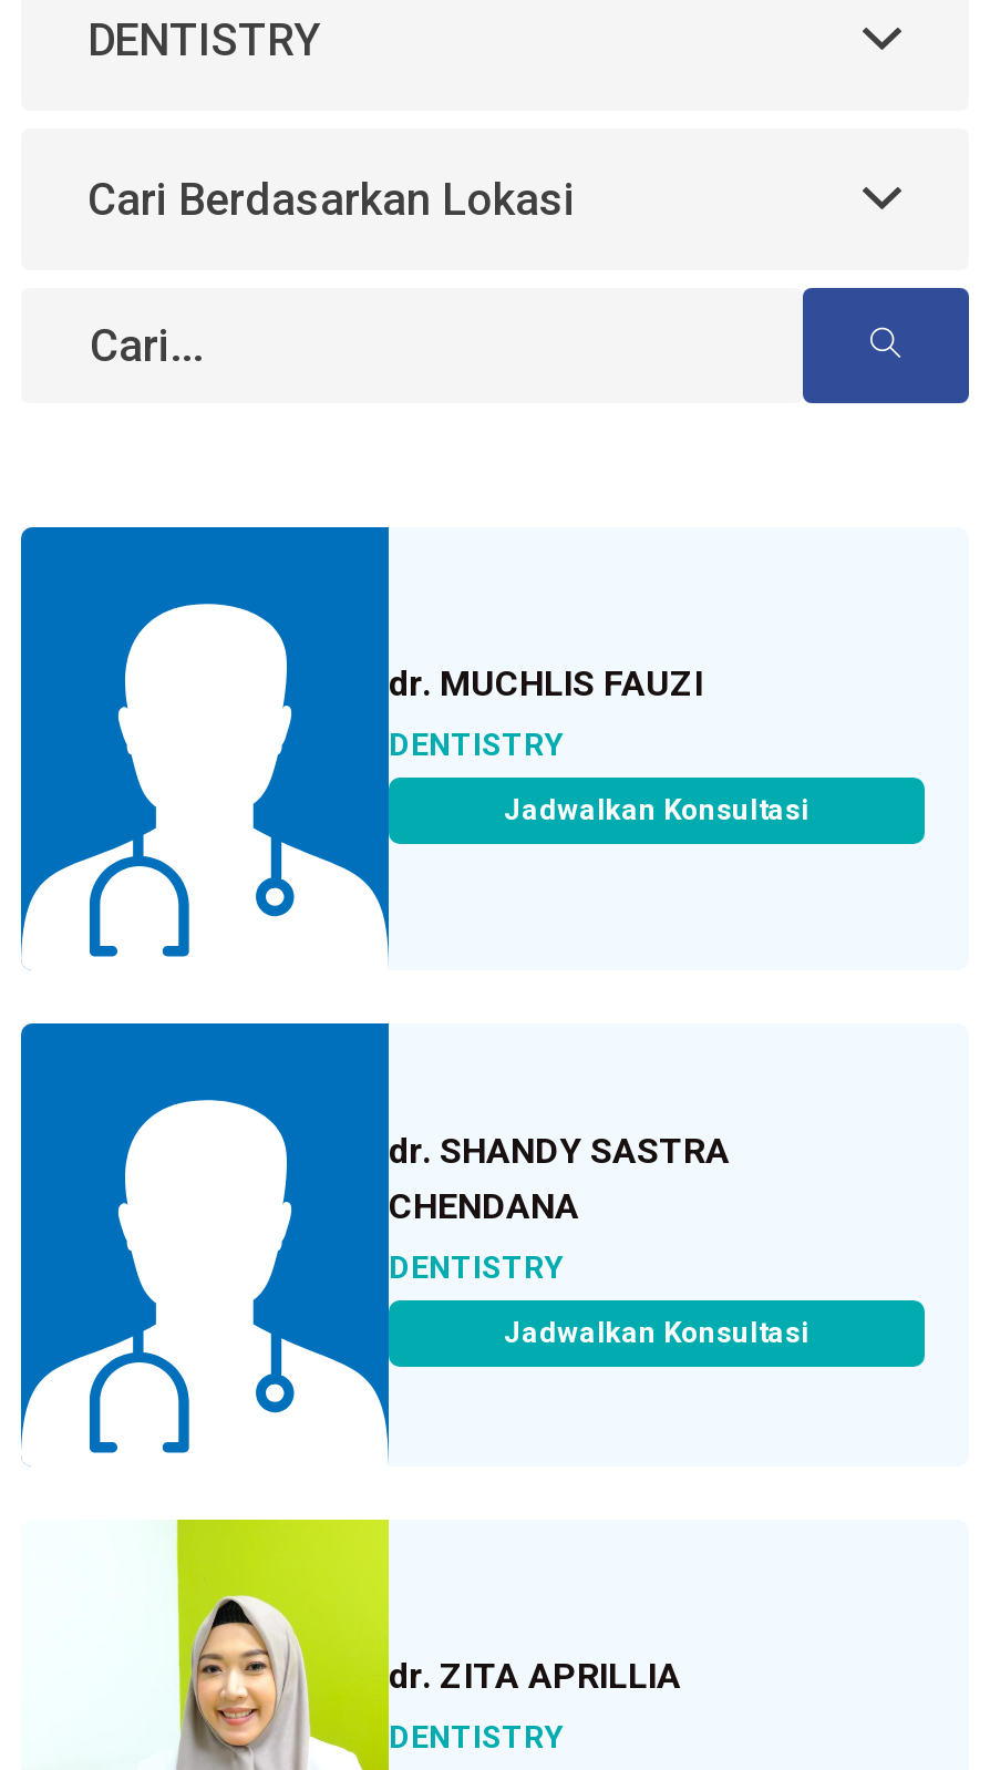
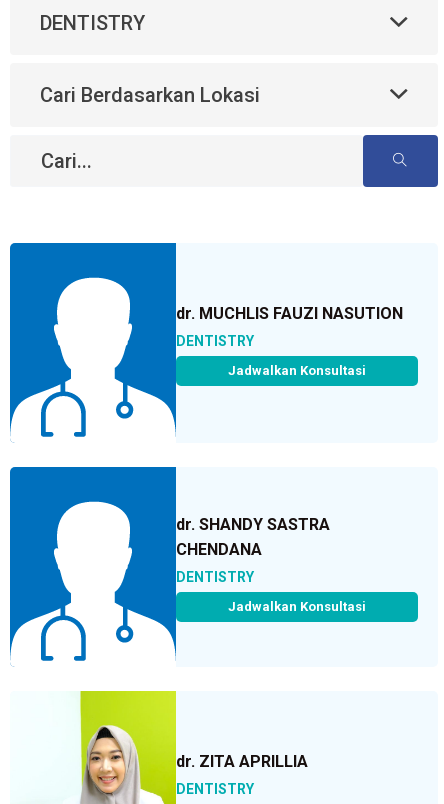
- dr. MUCHLIS FAUZI
+ dr. MUCHLIS FAUZI NASUTION
